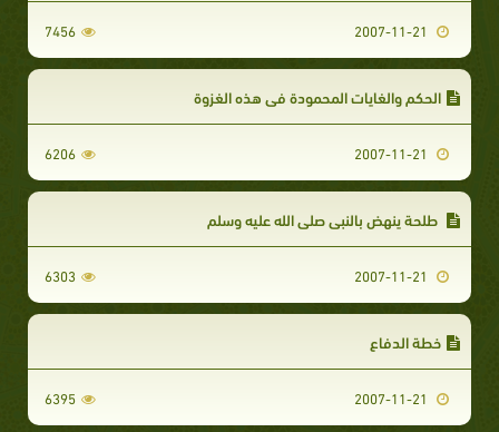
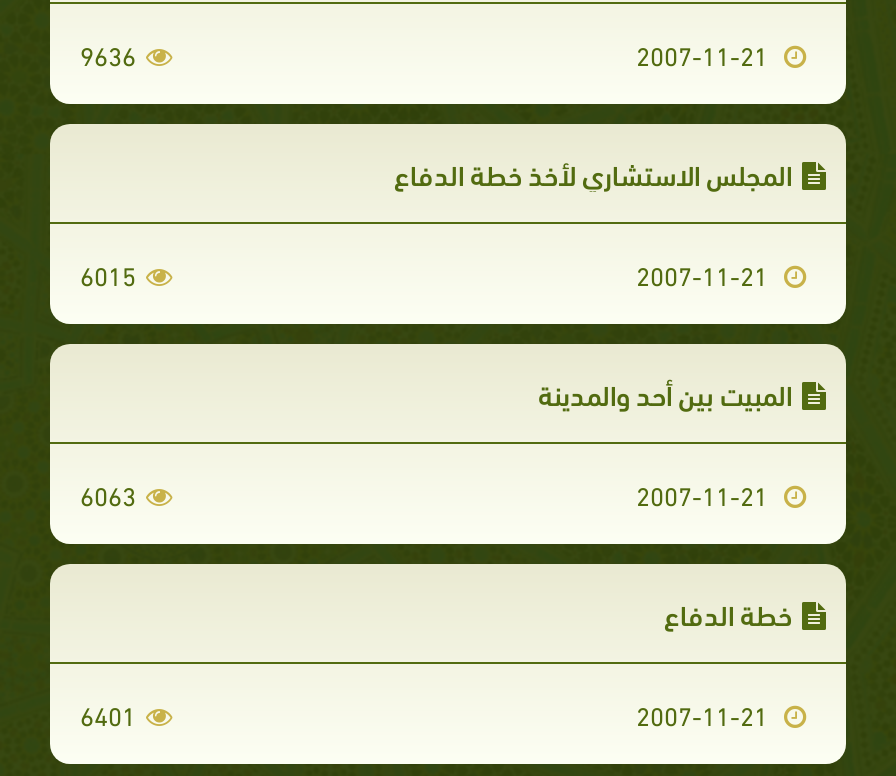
- 7456
+ 9636

- الحكم والغايات المحمودة في هذه الغزوة
+ المجلس الاستشاري لأخذ خطة الدفاع

- 6206
+ 6015

- طلحة ينهض بالنبي صلى الله عليه وسلم
+ المبيت بين أحد والمدينة

- 6303
+ 6063

- 6395
+ 6401
